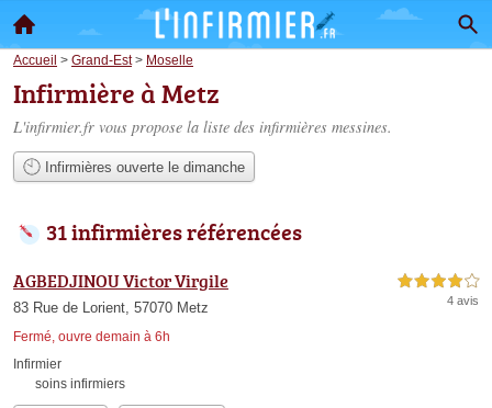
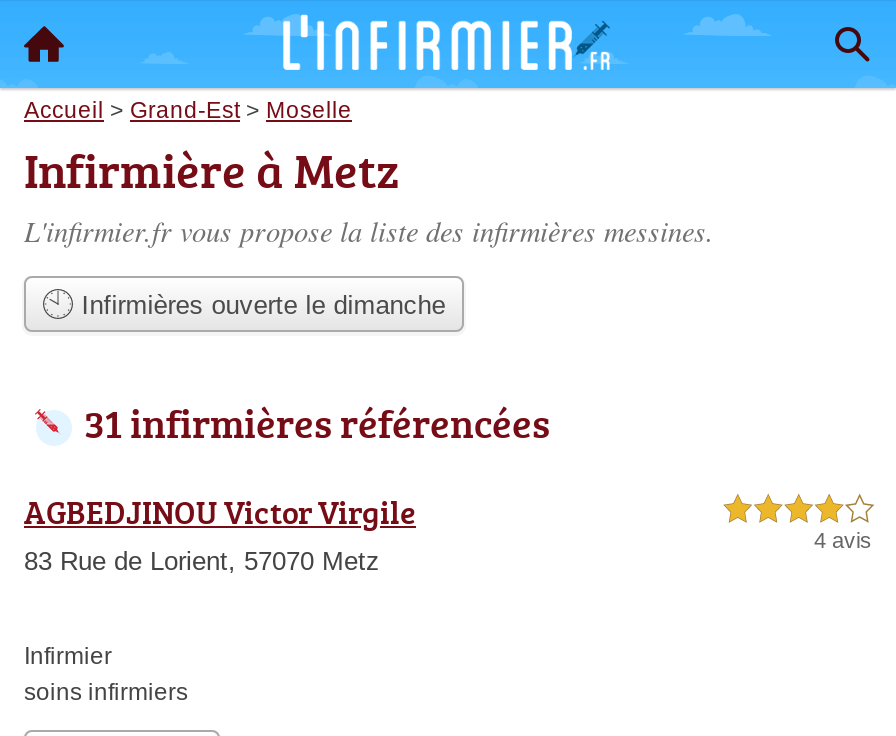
- Fermé, ouvre demain à 6h
